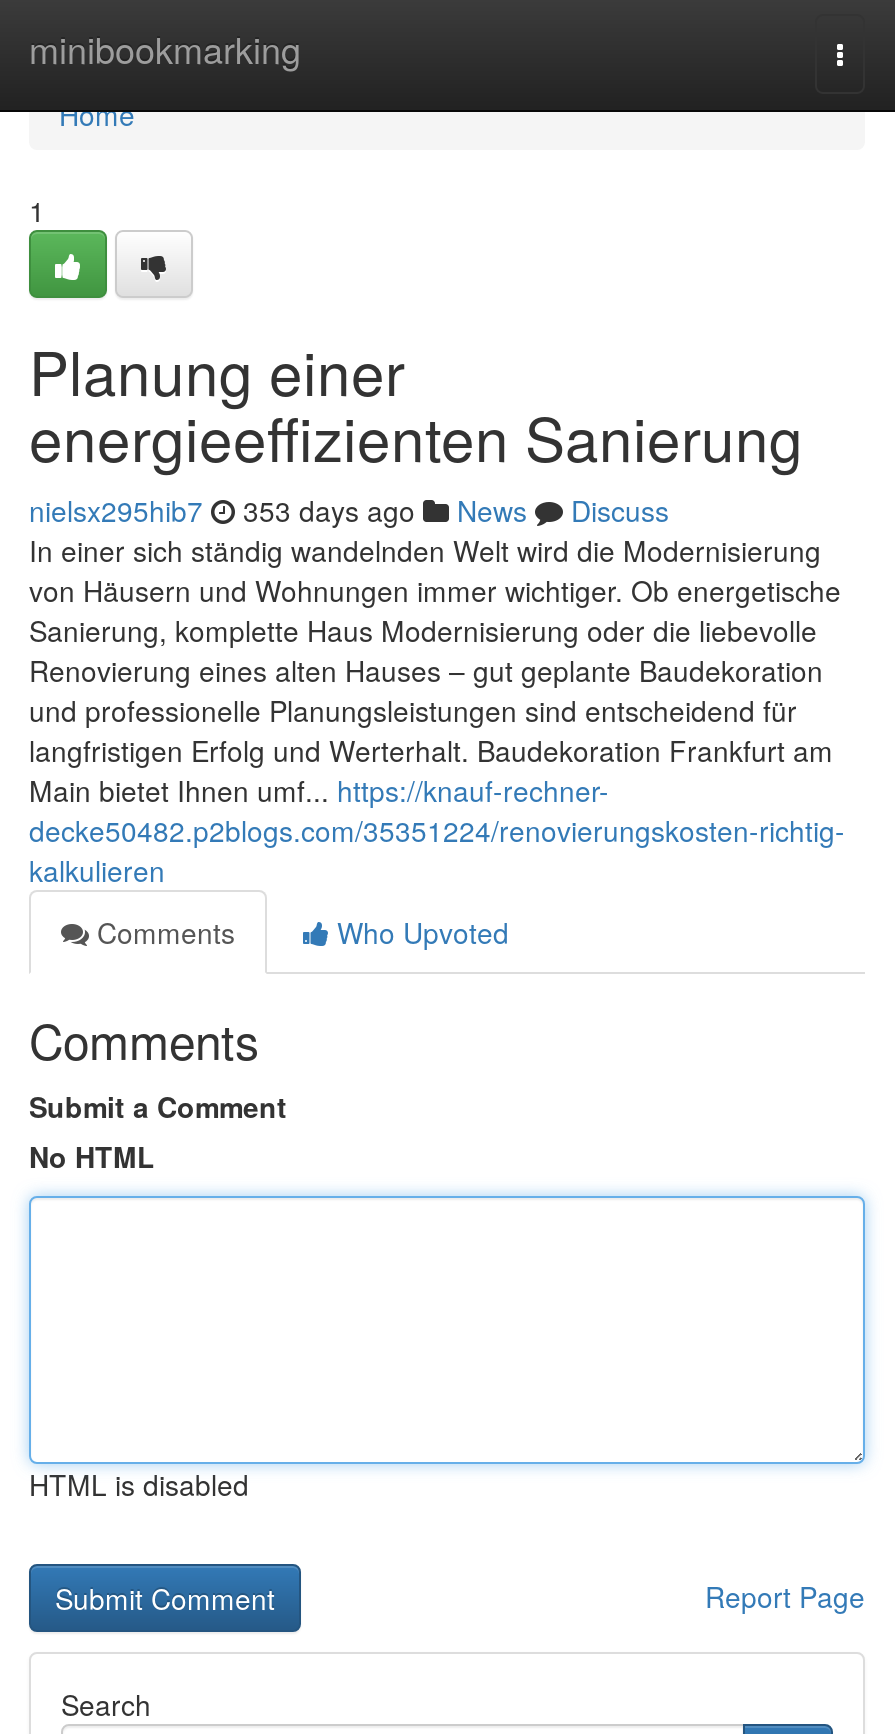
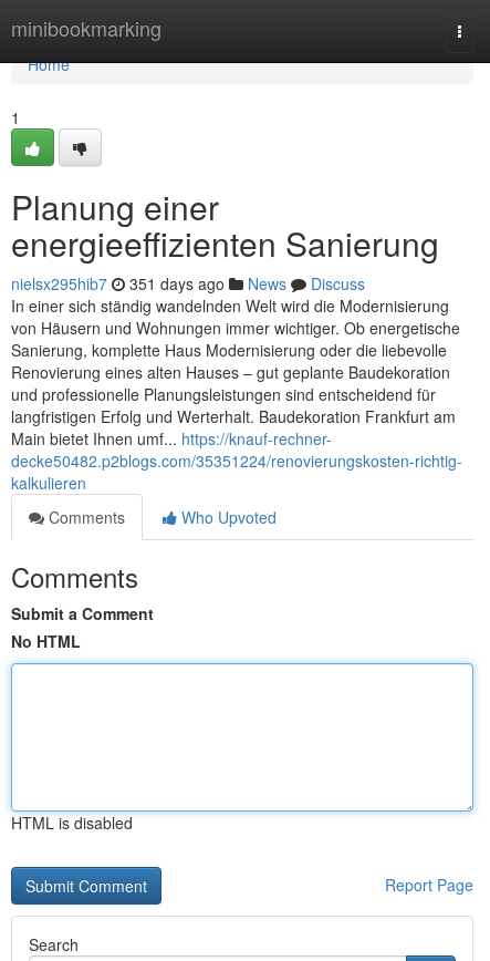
- nielsx295hib7 353 days ago News Discuss
+ nielsx295hib7 351 days ago News Discuss
